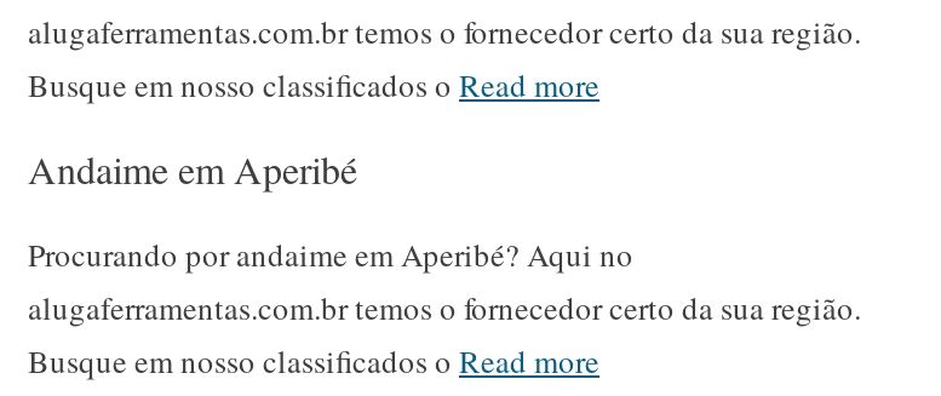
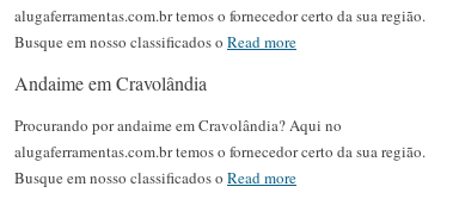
- Andaime em Aperibé
+ Andaime em Cravolândia

- Procurando por andaime em Aperibé? Aqui no
+ Procurando por andaime em Cravolândia? Aqui no
